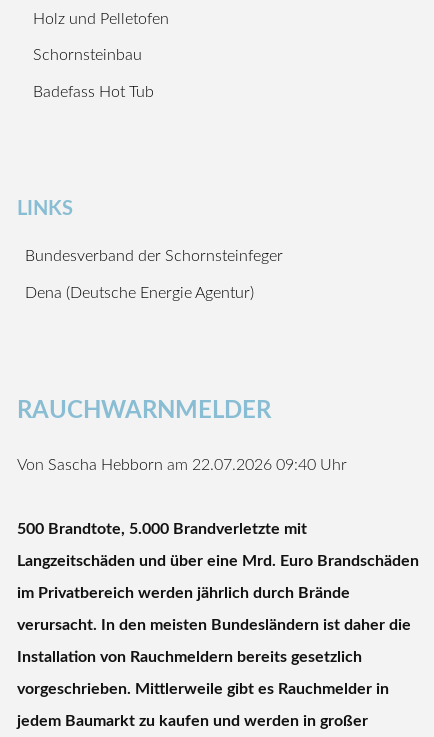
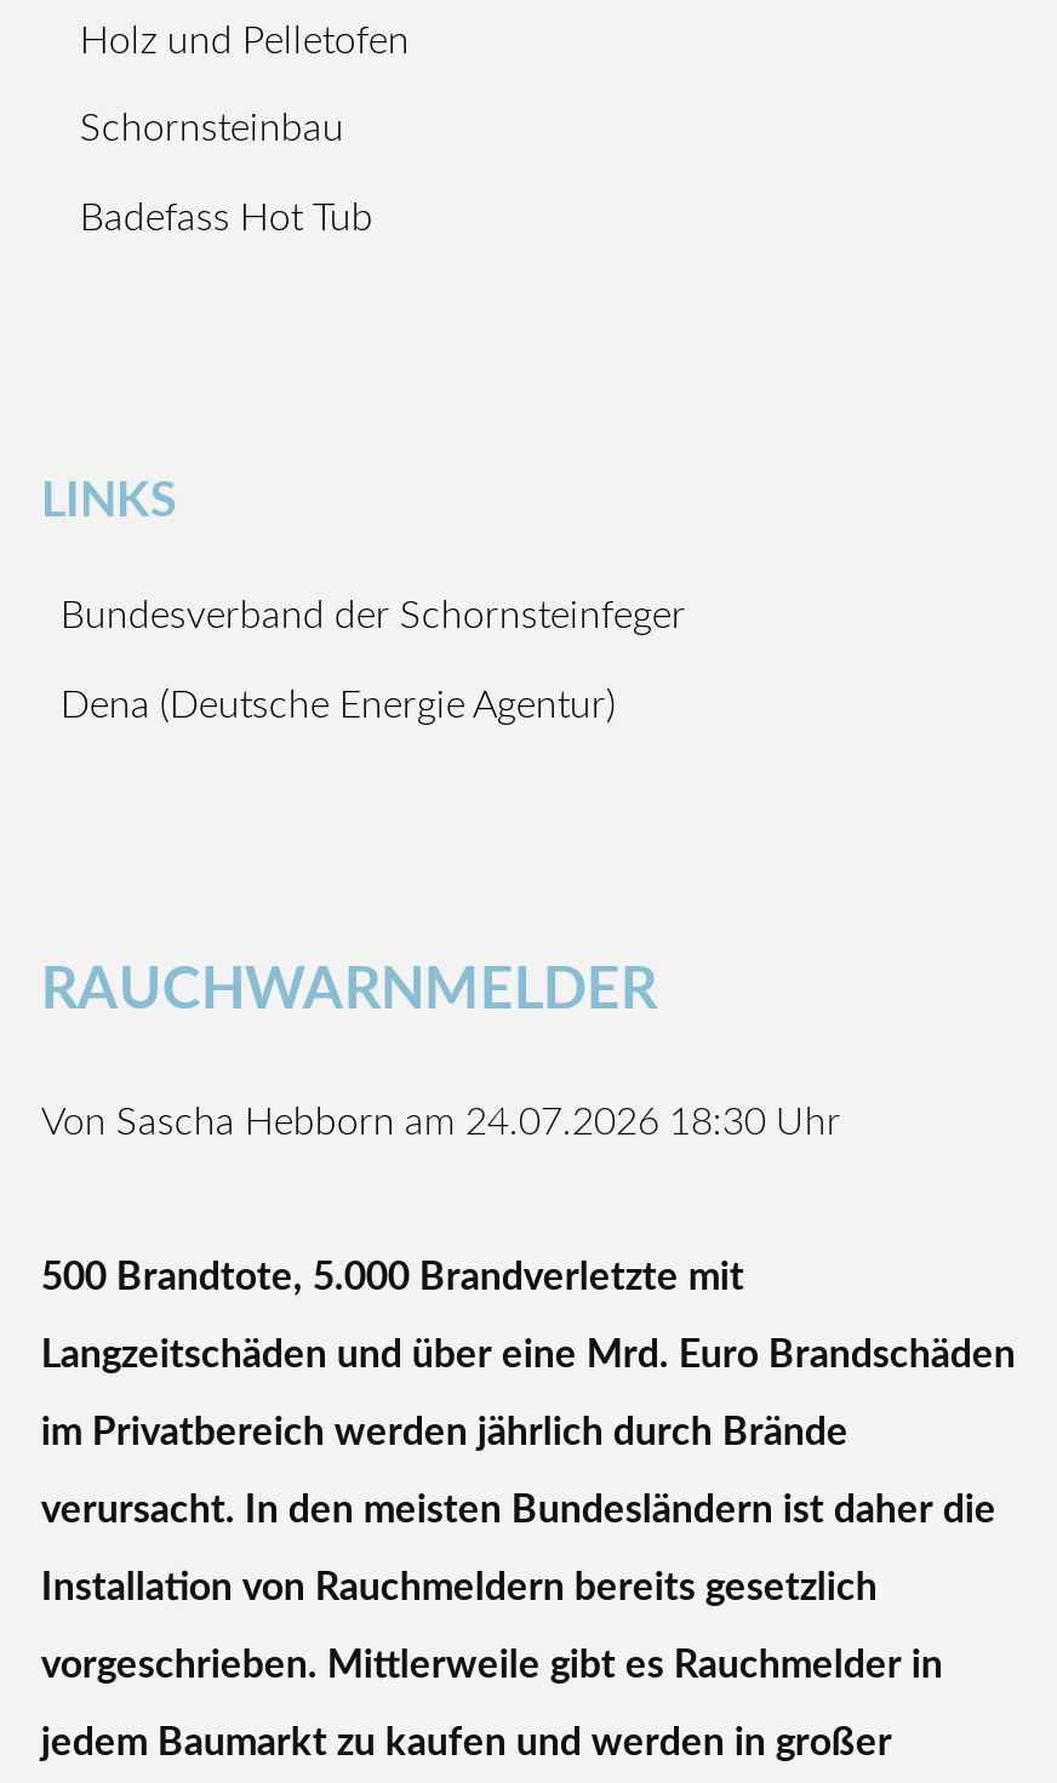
- Von Sascha Hebborn am 22.07.2026 09:40 Uhr
+ Von Sascha Hebborn am 24.07.2026 18:30 Uhr
